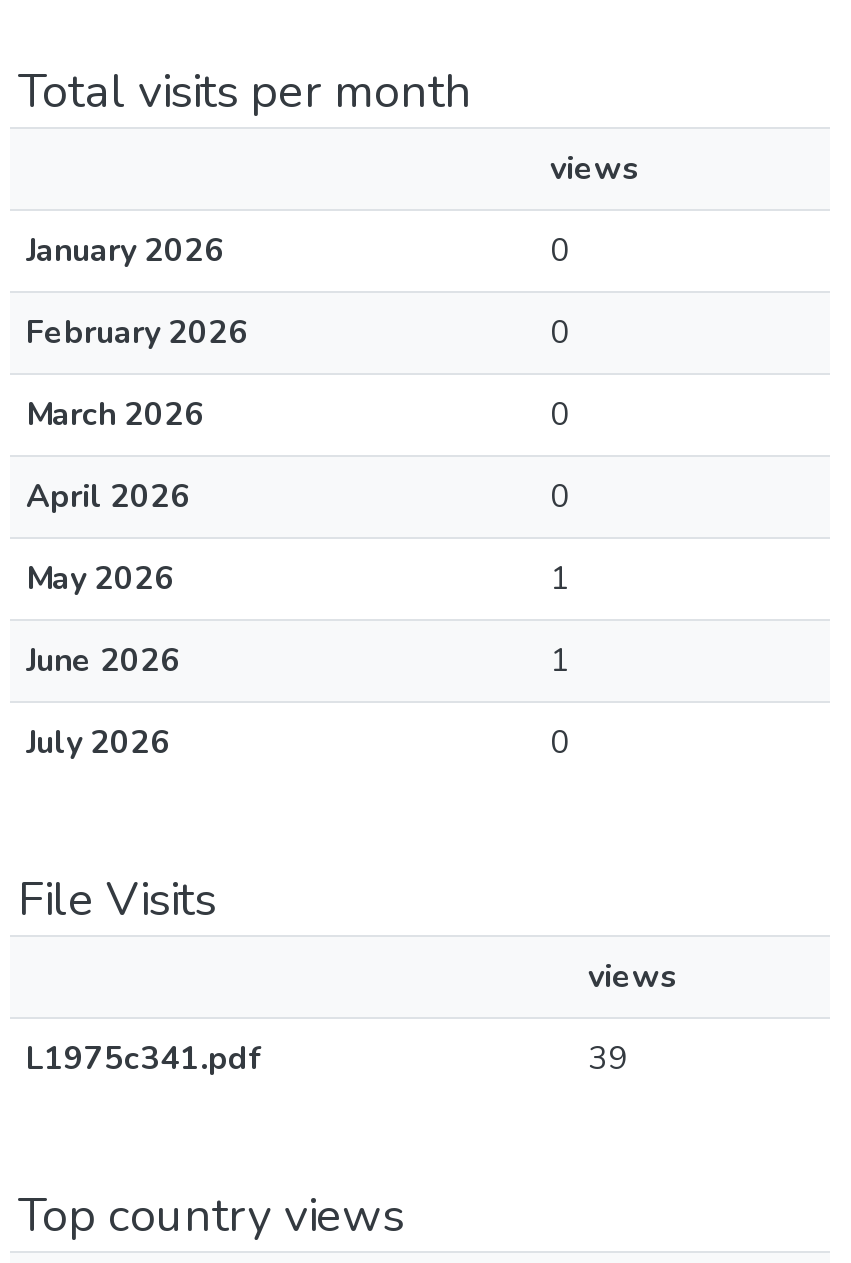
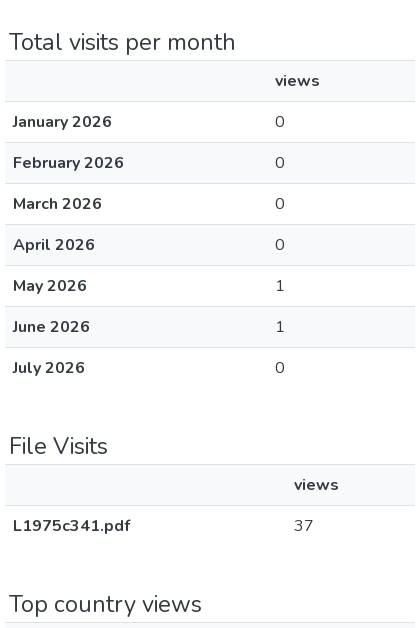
- 39
+ 37
